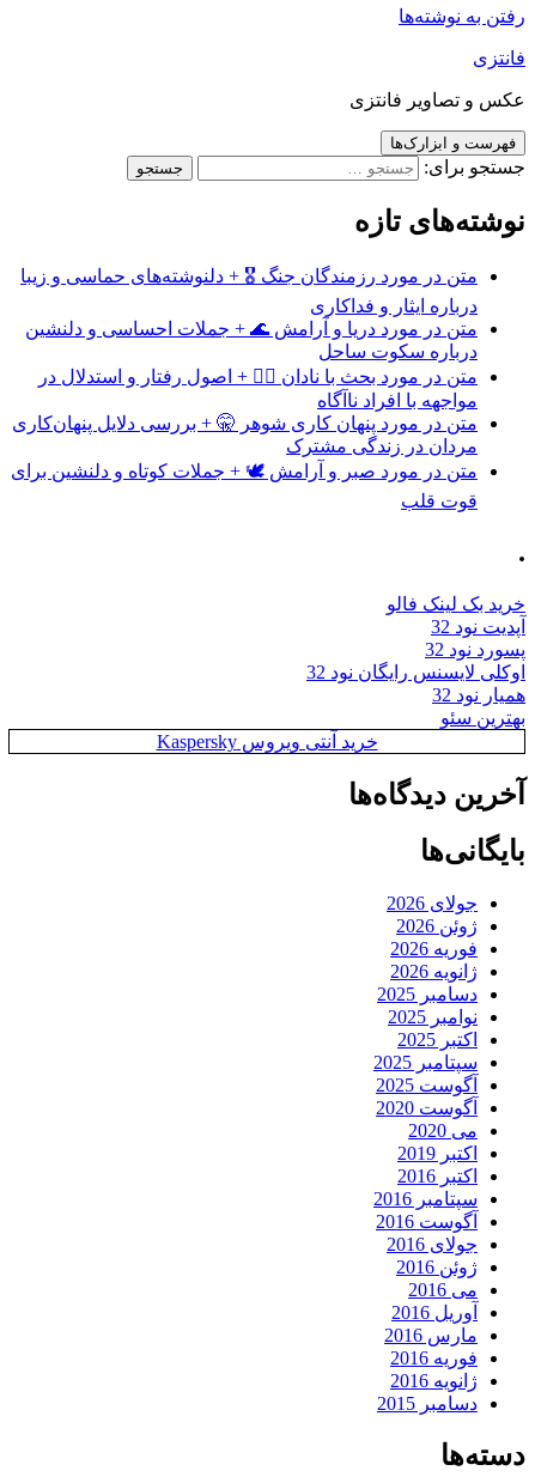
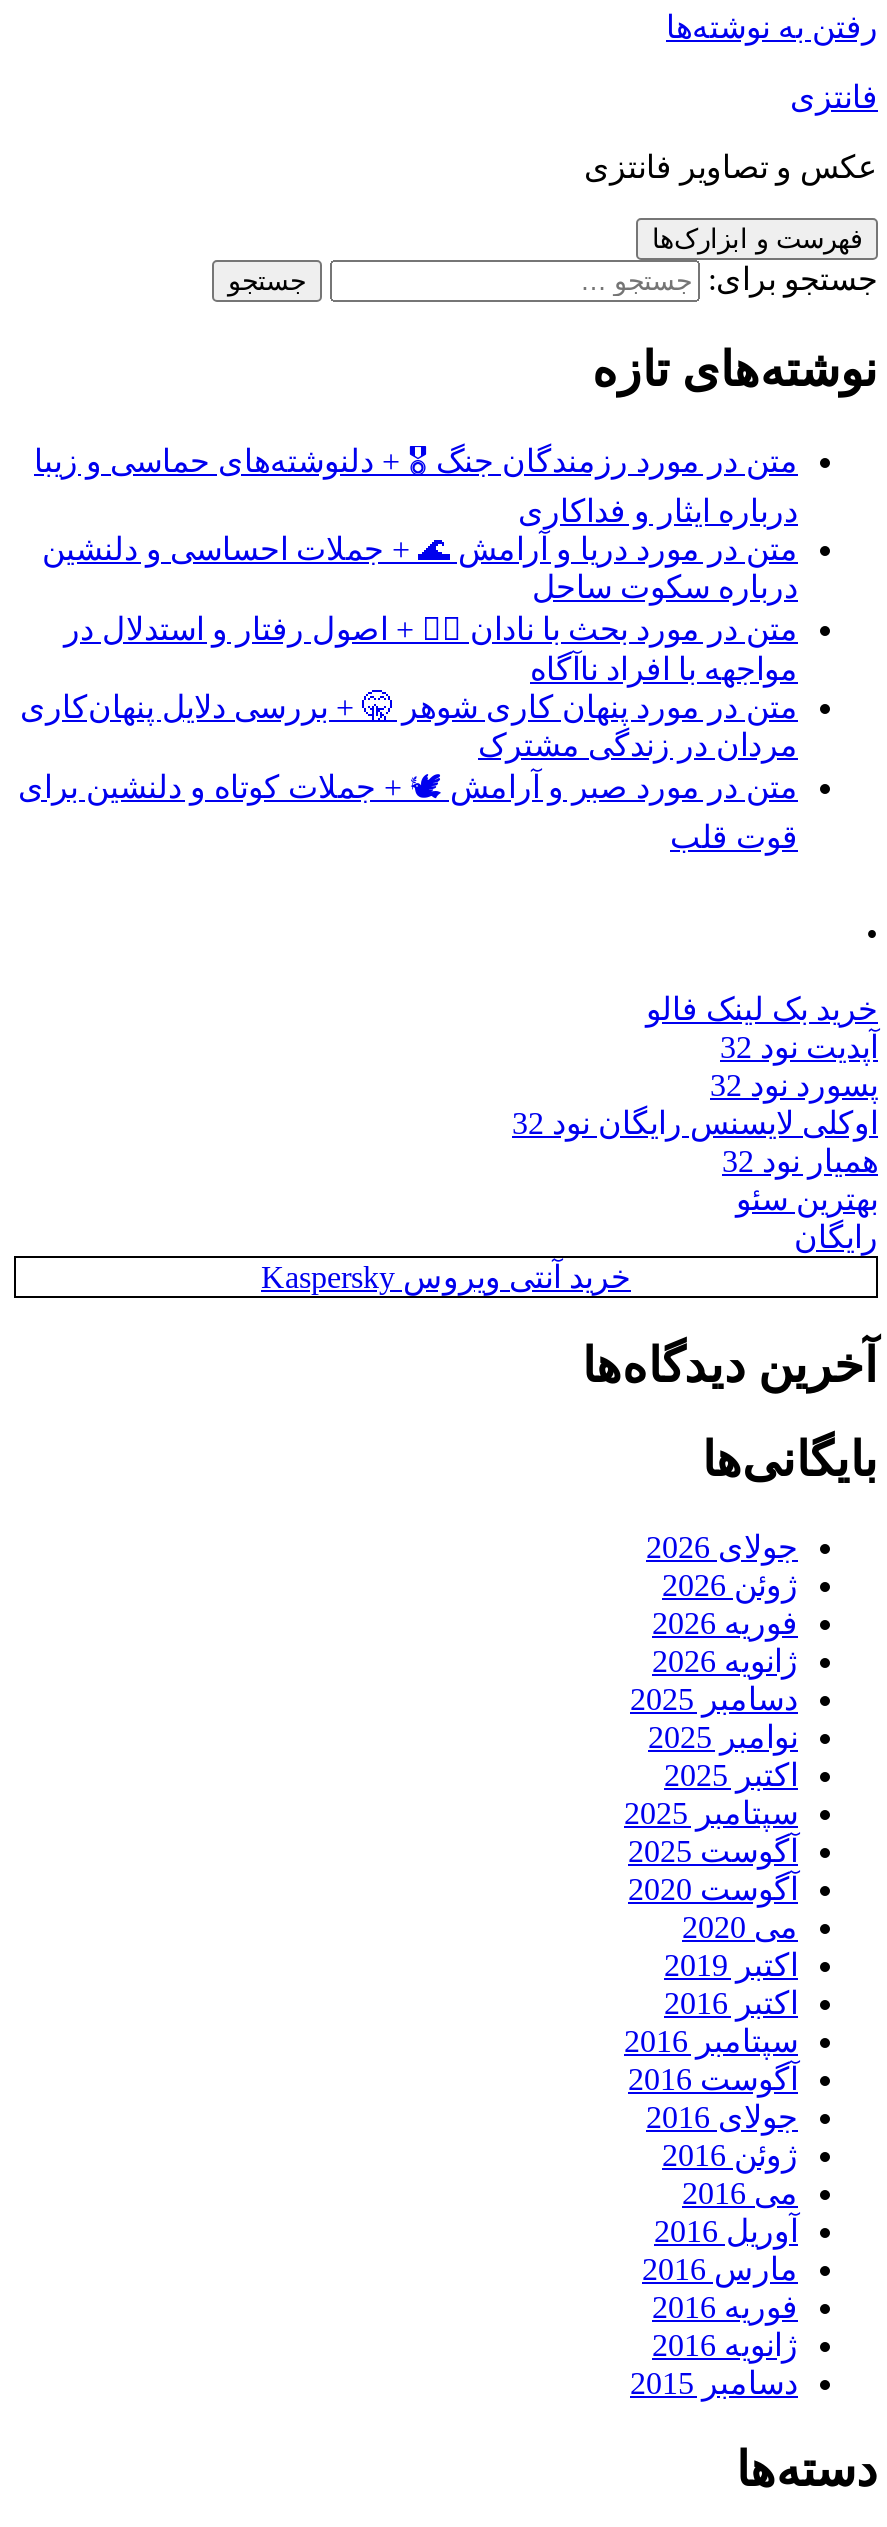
+ رایگان
